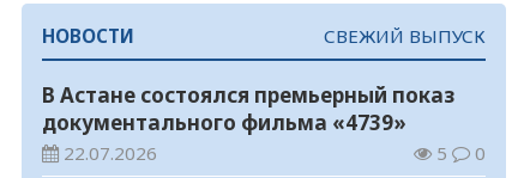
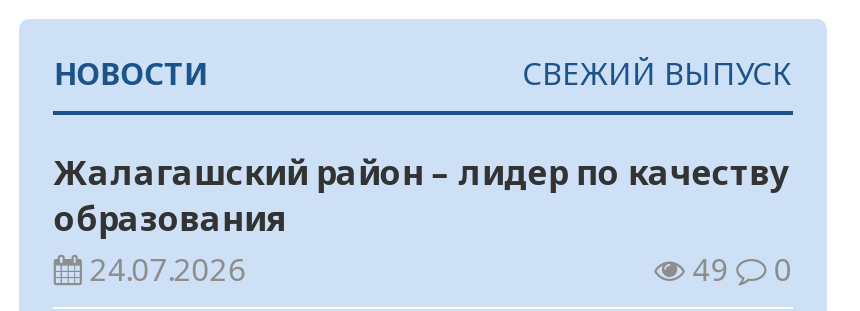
- В Астане состоялся премьерный показ
- документального фильма «4739»
- 22.07.2026
- 5
+ Жалагашский район – лидер по качеству
+ образования
+ 24.07.2026
+ 49
